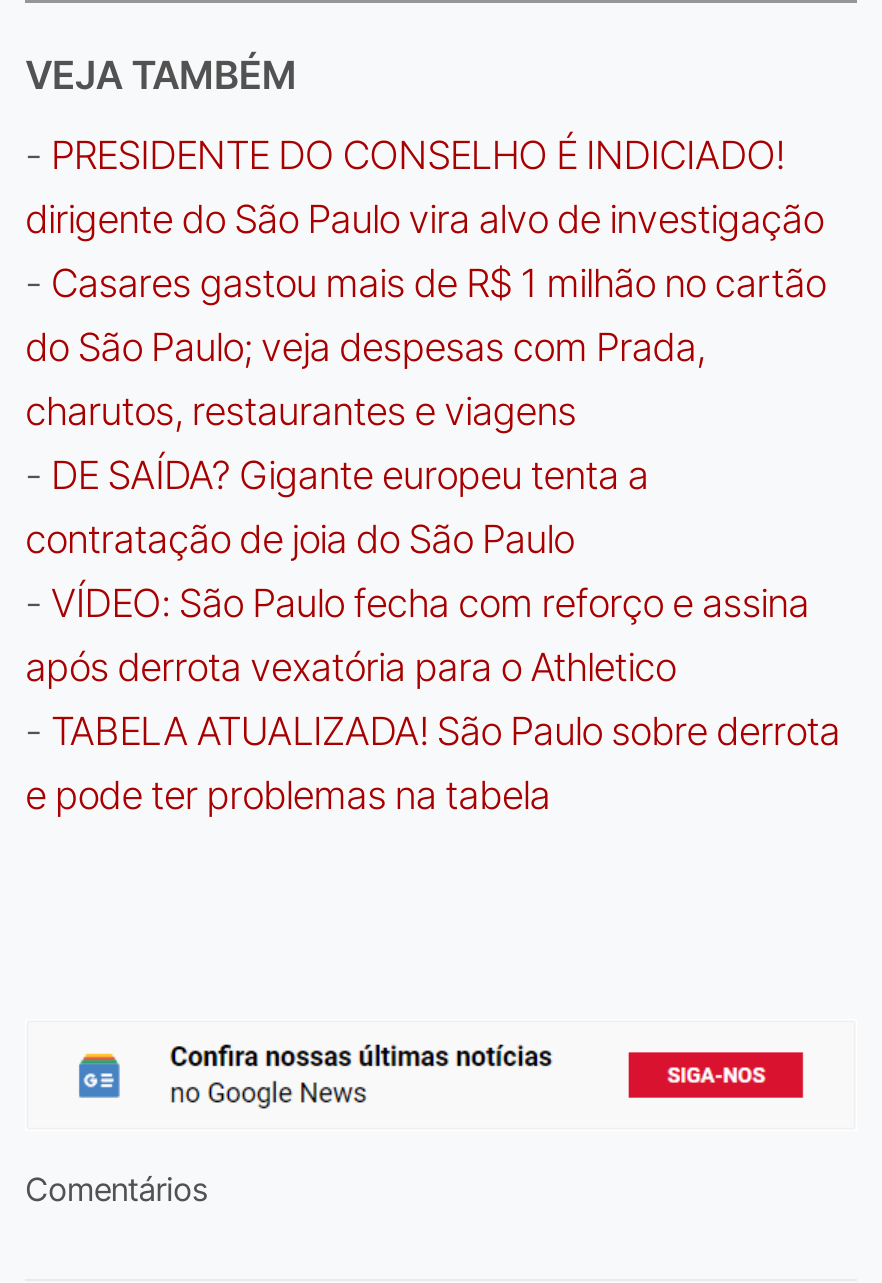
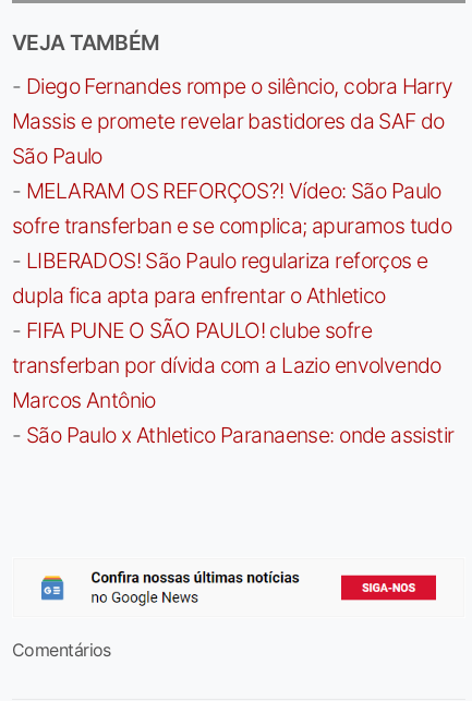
- - PRESIDENTE DO CONSELHO É INDICIADO!
- dirigente do São Paulo vira alvo de investigação
- - Casares gastou mais de R$ 1 milhão no cartão
- do São Paulo; veja despesas com Prada,
- charutos, restaurantes e viagens
- - DE SAÍDA? Gigante europeu tenta a
- contratação de joia do São Paulo
- - VÍDEO: São Paulo fecha com reforço e assina
- após derrota vexatória para o Athletico
- - TABELA ATUALIZADA! São Paulo sobre derrota
- e pode ter problemas na tabela
+ - Diego Fernandes rompe o silêncio, cobra Harry
+ Massis e promete revelar bastidores da SAF do
+ São Paulo
+ - MELARAM OS REFORÇOS?! Vídeo: São Paulo
+ sofre transferban e se complica; apuramos tudo
+ - LIBERADOS! São Paulo regulariza reforços e
+ dupla fica apta para enfrentar o Athletico
+ - FIFA PUNE O SÃO PAULO! clube sofre
+ transferban por dívida com a Lazio envolvendo
+ Marcos Antônio
+ - São Paulo x Athletico Paranaense: onde assistir
